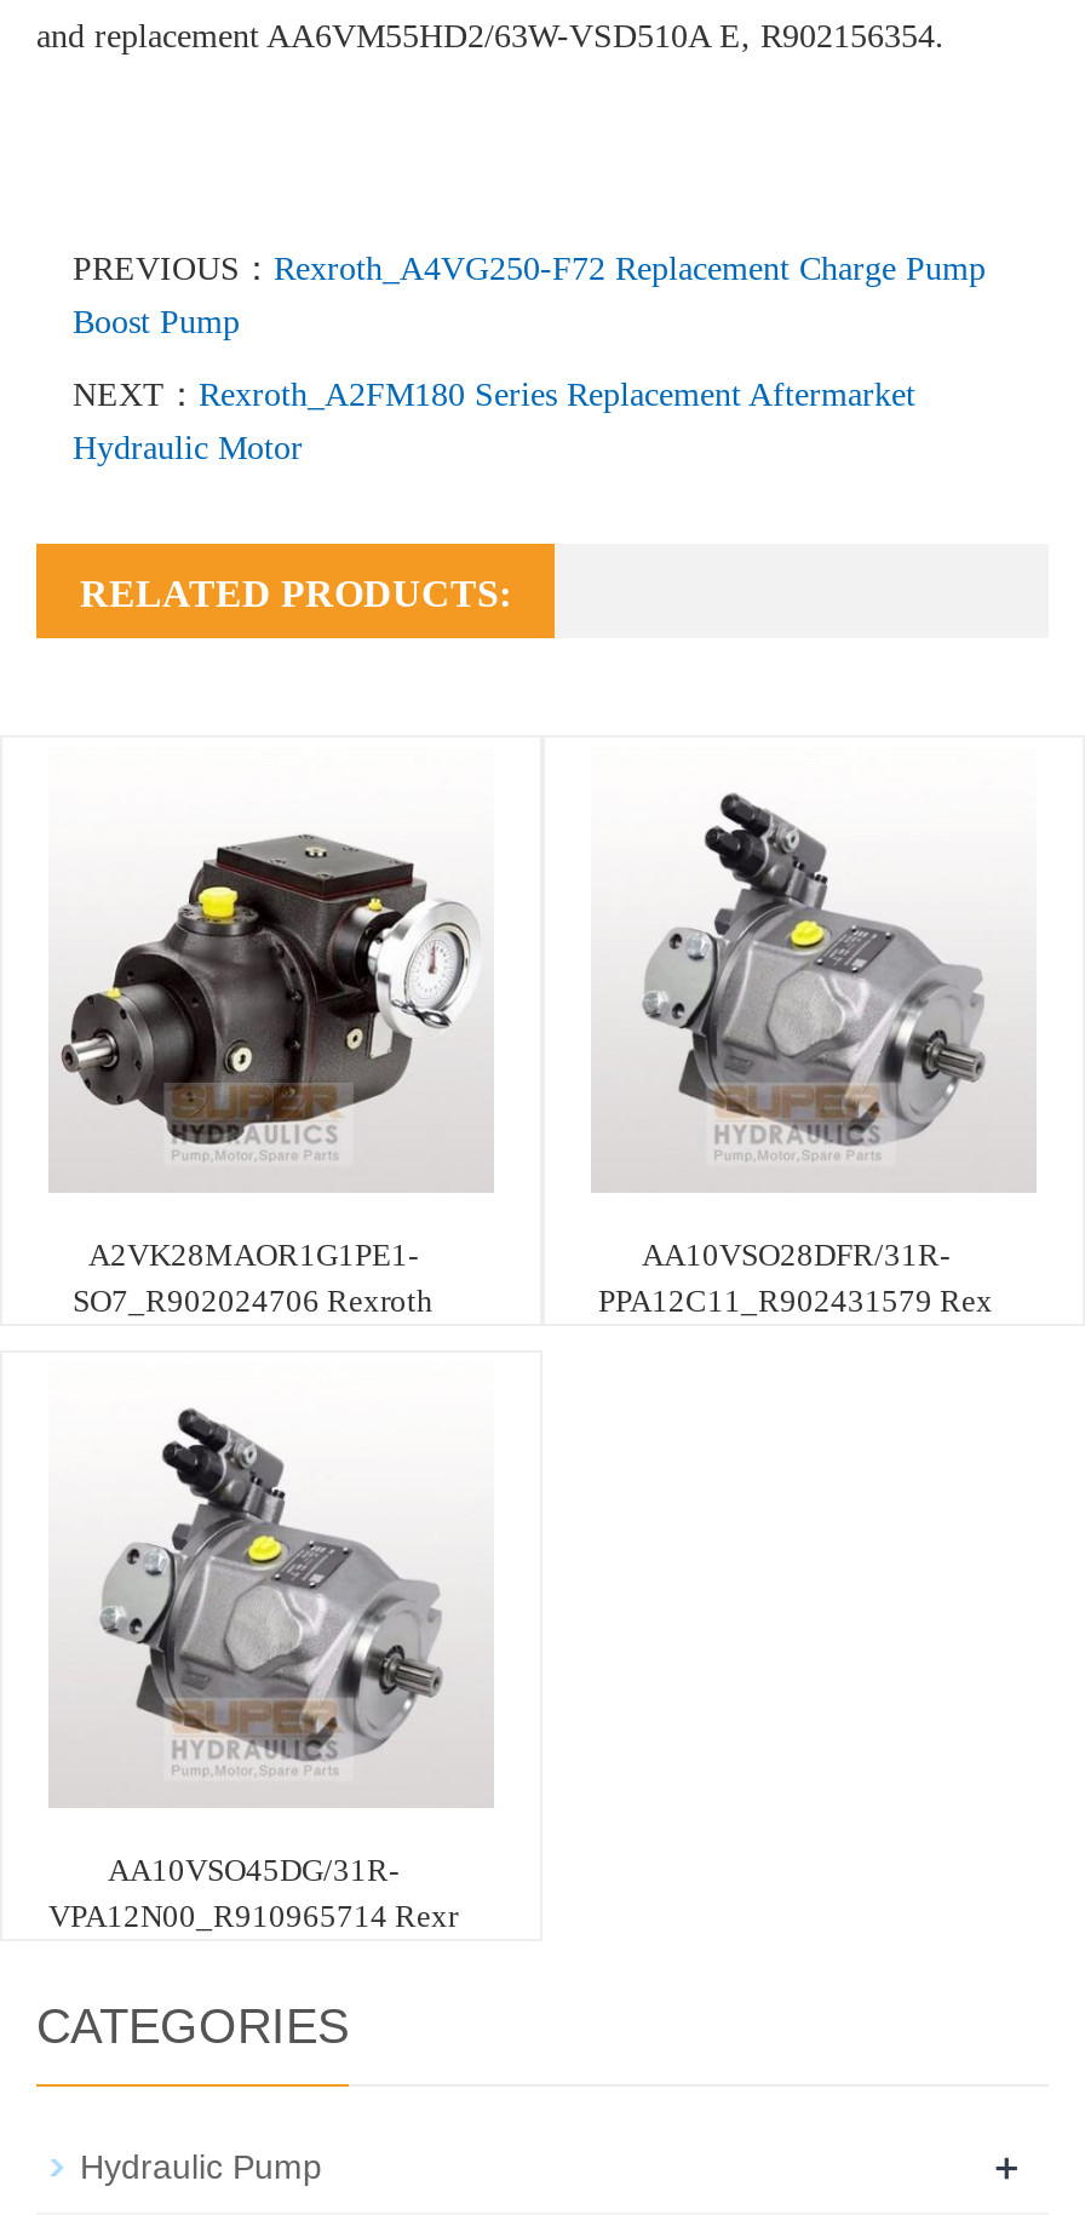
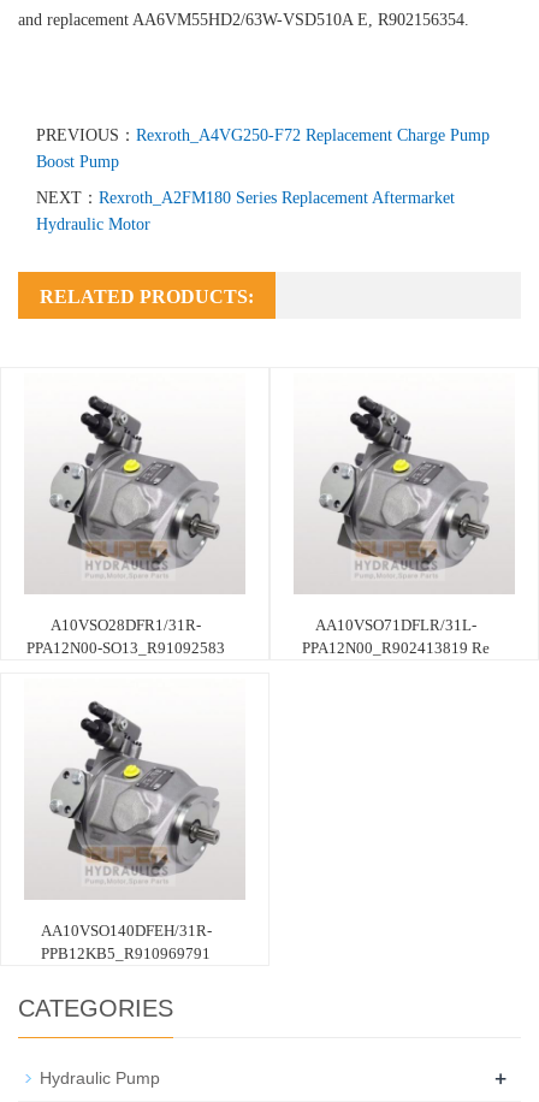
- [image]
- A2VK28MAOR1G1PE1-
- SO7_R902024706 Rexroth
+ [image]
+ A10VSO28DFR1/31R-
+ PPA12N00-SO13_R91092583

- AA10VSO28DFR/31R-
- PPA12C11_R902431579 Rex
+ AA10VSO71DFLR/31L-
+ PPA12N00_R902413819 Re

- AA10VSO45DG/31R-
- VPA12N00_R910965714 Rexr
+ AA10VSO140DFEH/31R-
+ PPB12KB5_R910969791
